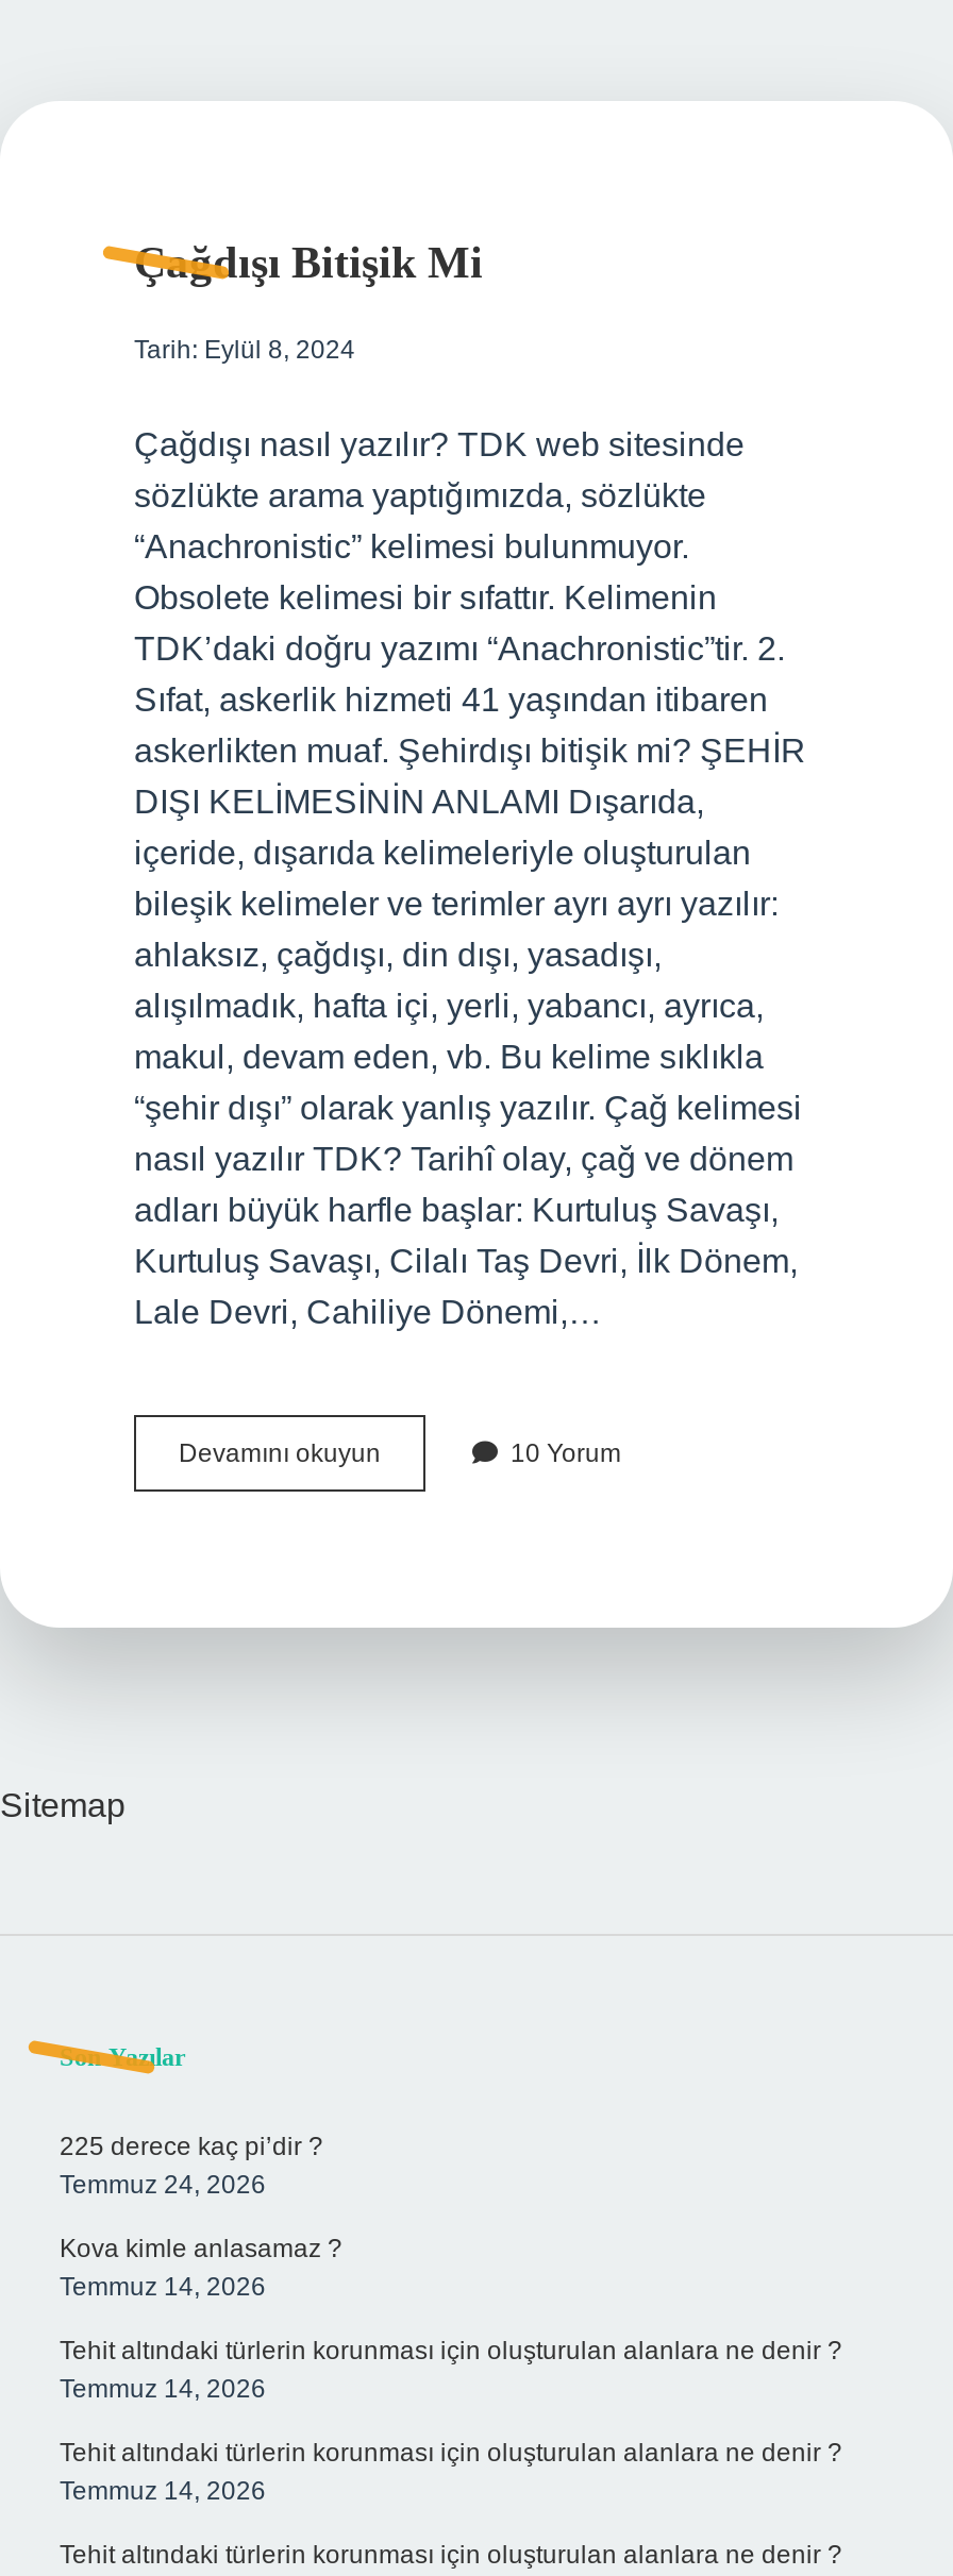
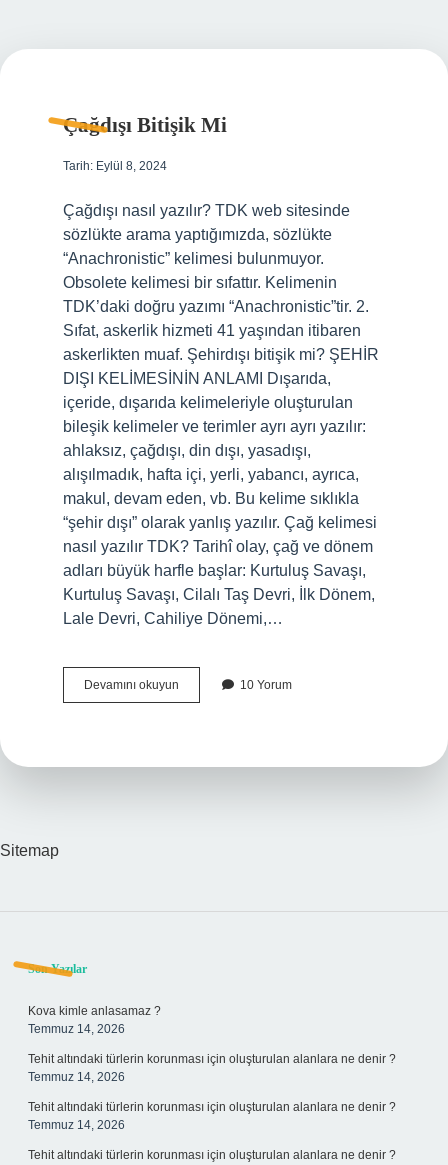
- 225 derece kaç pi’dir ?
- Temmuz 24, 2026
